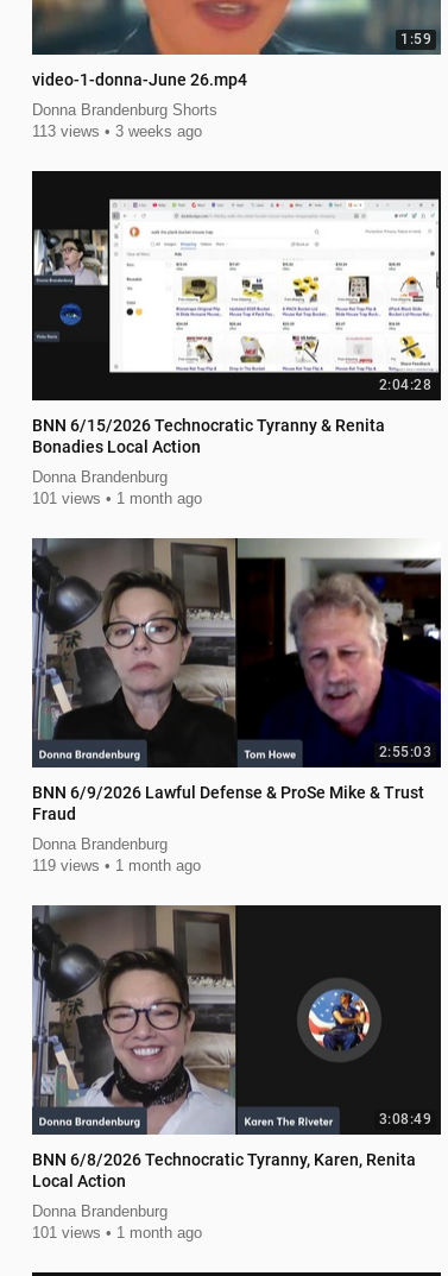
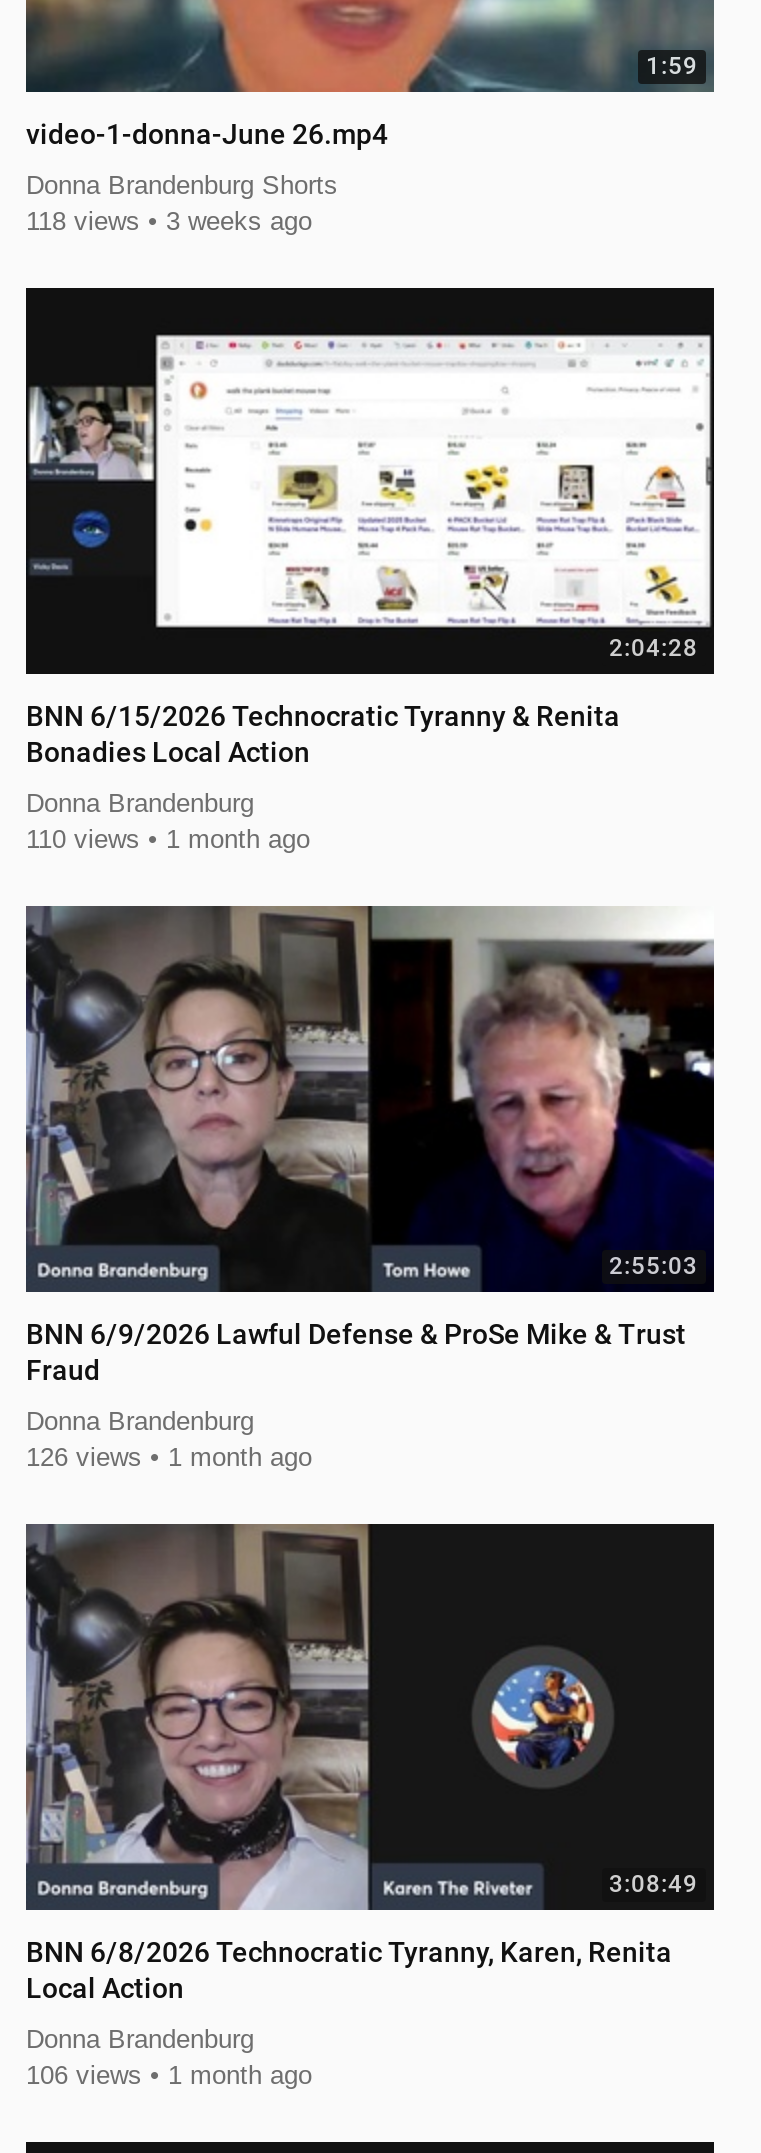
- 113 views 3 weeks ago
+ 118 views 3 weeks ago

- 101 views 1 month ago
+ 110 views 1 month ago

- 119 views 1 month ago
+ 126 views 1 month ago

- 101 views 1 month ago
+ 106 views 1 month ago
